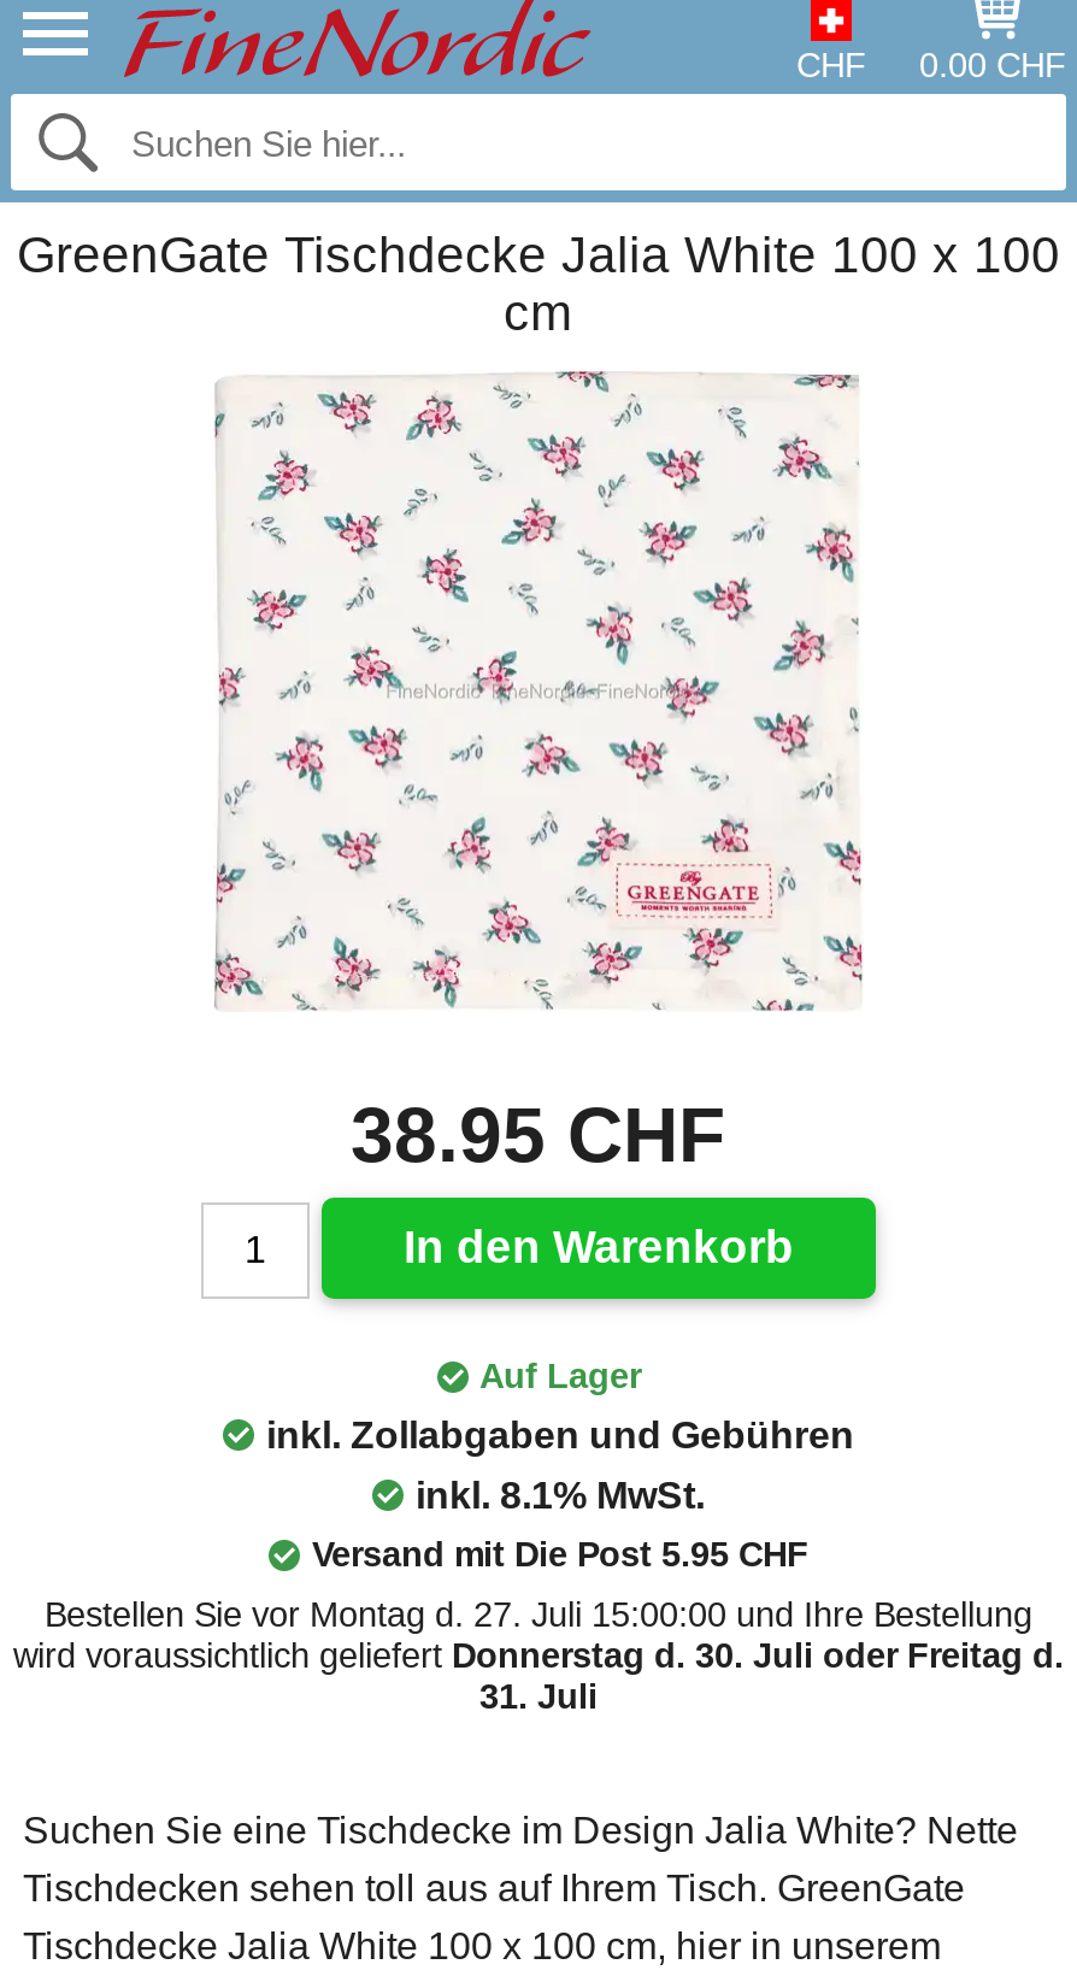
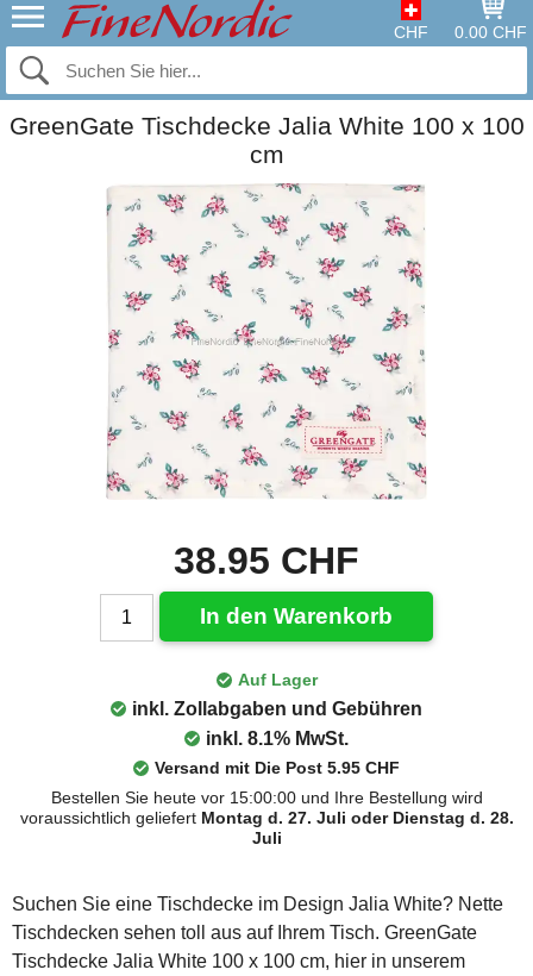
- Bestellen Sie vor Montag d. 27. Juli 15:00:00 und Ihre Bestellung
- wird voraussichtlich geliefert Donnerstag d. 30. Juli oder Freitag d.
- 31. Juli
+ Bestellen Sie heute vor 15:00:00 und Ihre Bestellung wird
+ voraussichtlich geliefert Montag d. 27. Juli oder Dienstag d. 28.
+ Juli
